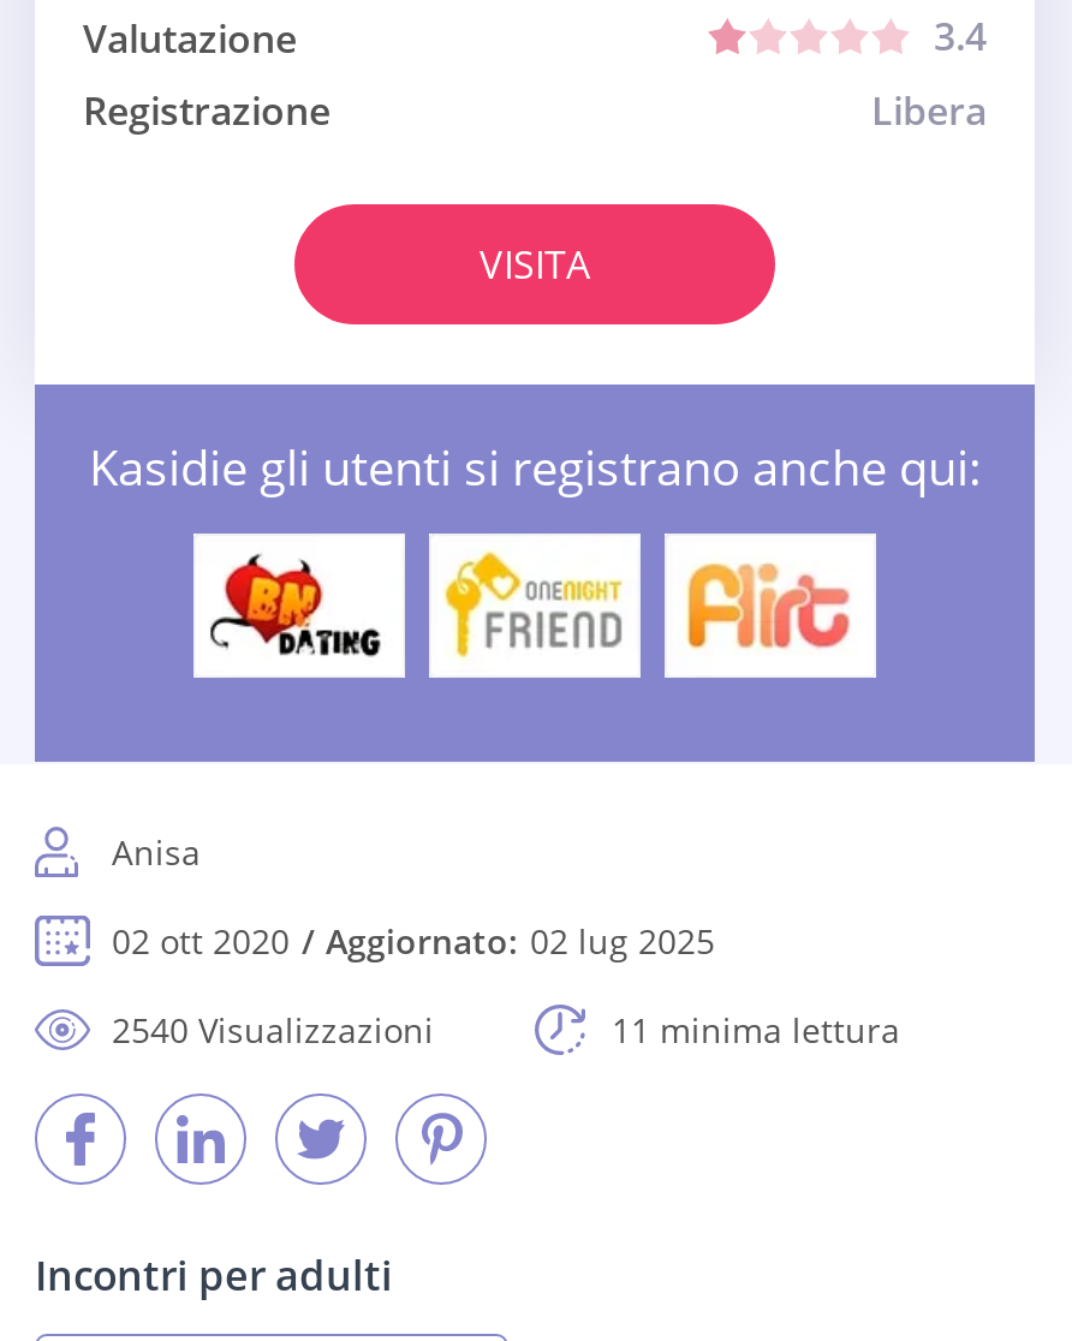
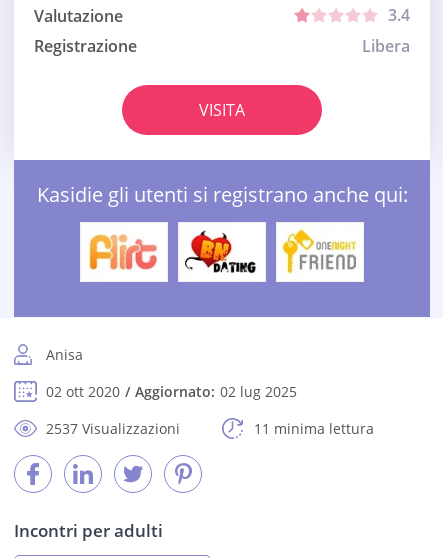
- [image]
+ [image]

- [image]
+ [image]

- [image]
+ [image]

- 2540 Visualizzazioni
+ 2537 Visualizzazioni
